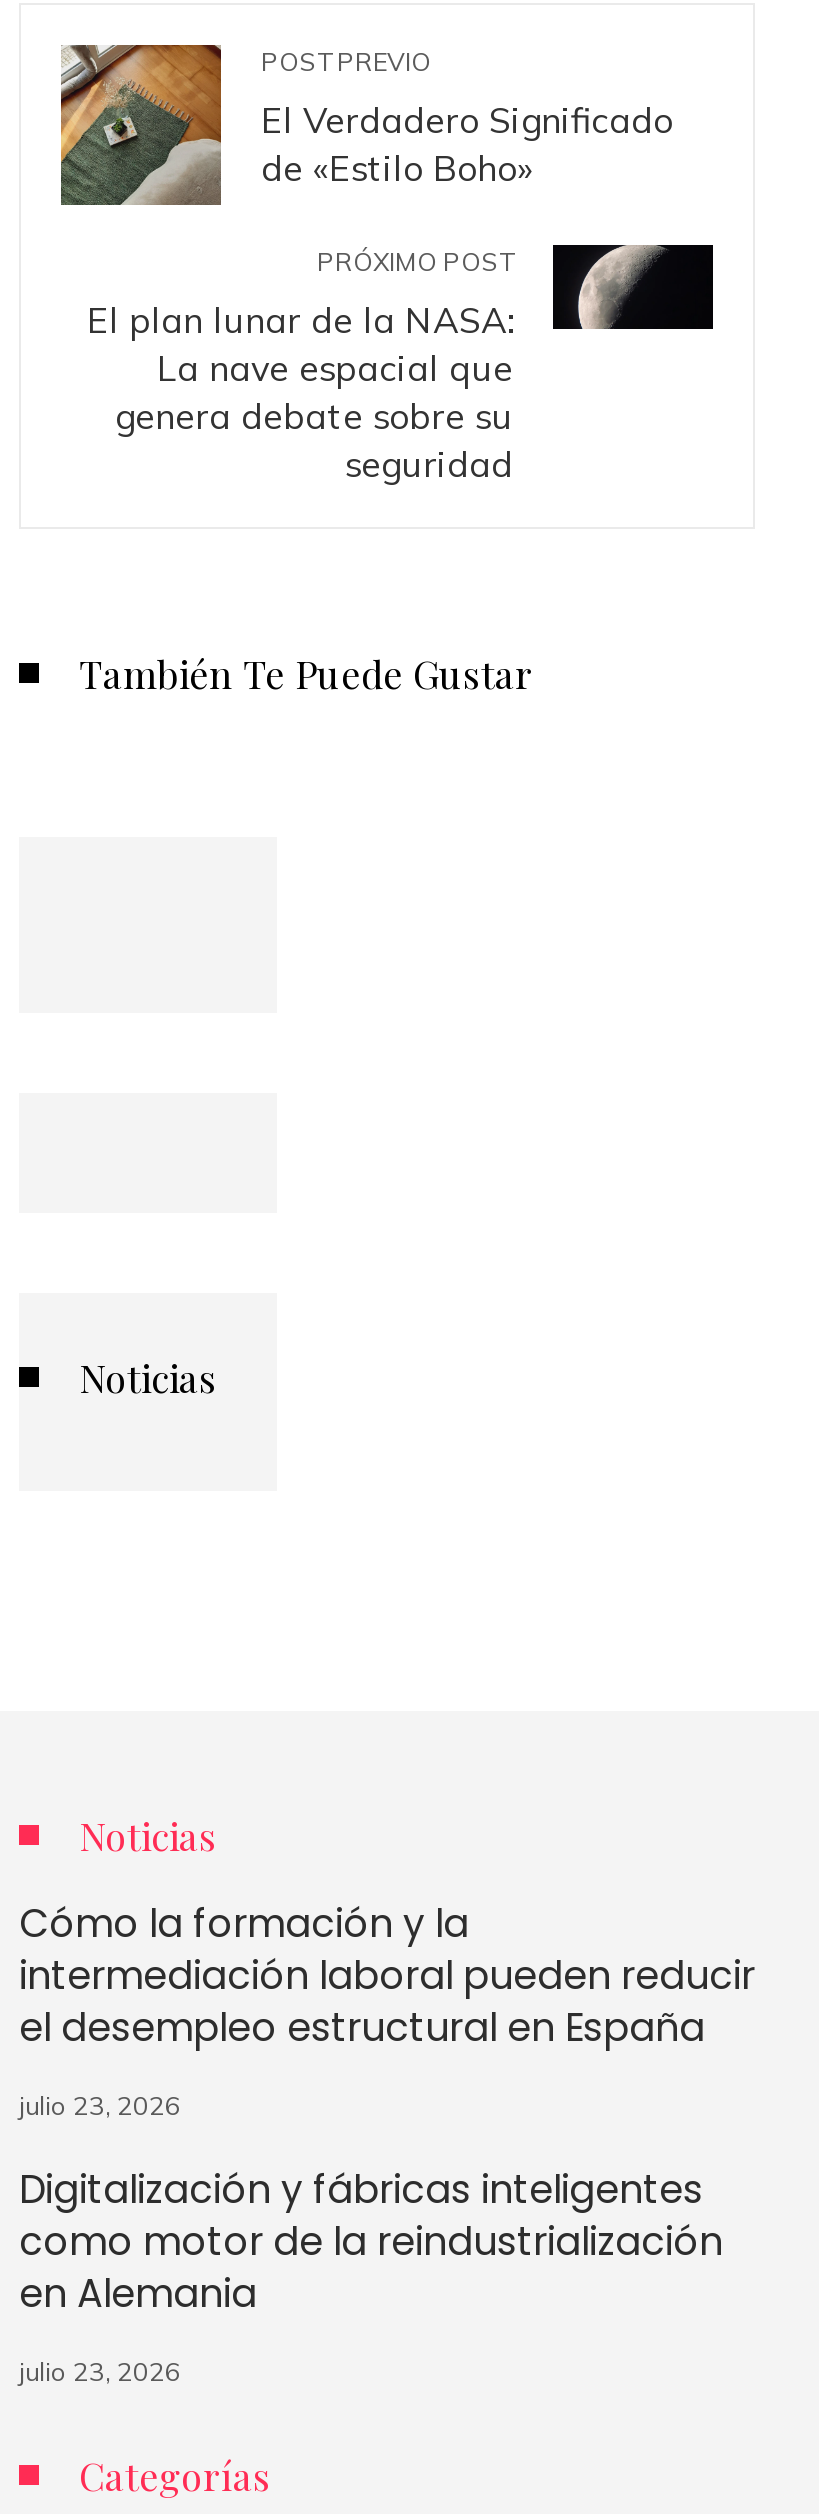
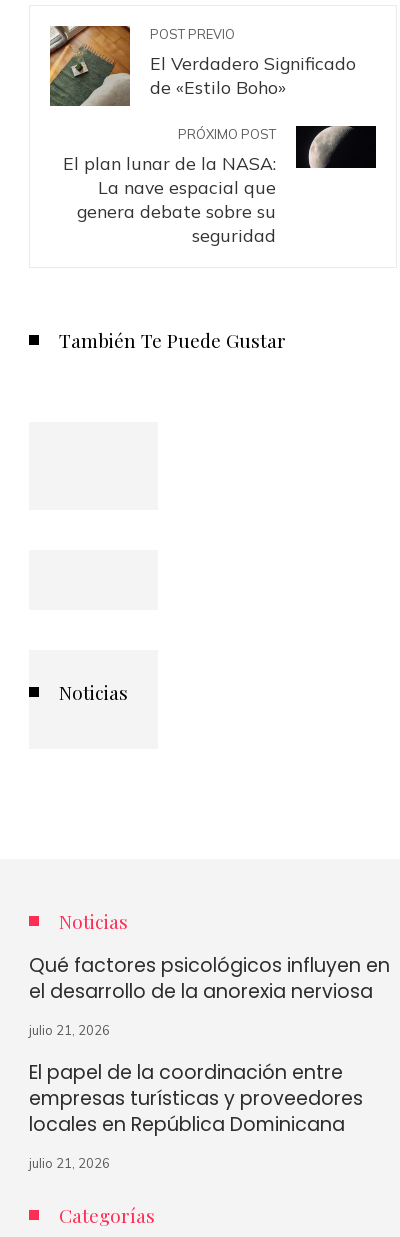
- Cómo la formación y la
- intermediación laboral pueden reducir
- el desempleo estructural en España
+ Qué factores psicológicos influyen en
+ el desarrollo de la anorexia nerviosa

- julio 23, 2026
+ julio 21, 2026

- Digitalización y fábricas inteligentes
- como motor de la reindustrialización
- en Alemania
+ El papel de la coordinación entre
+ empresas turísticas y proveedores
+ locales en República Dominicana

- julio 23, 2026
+ julio 21, 2026
